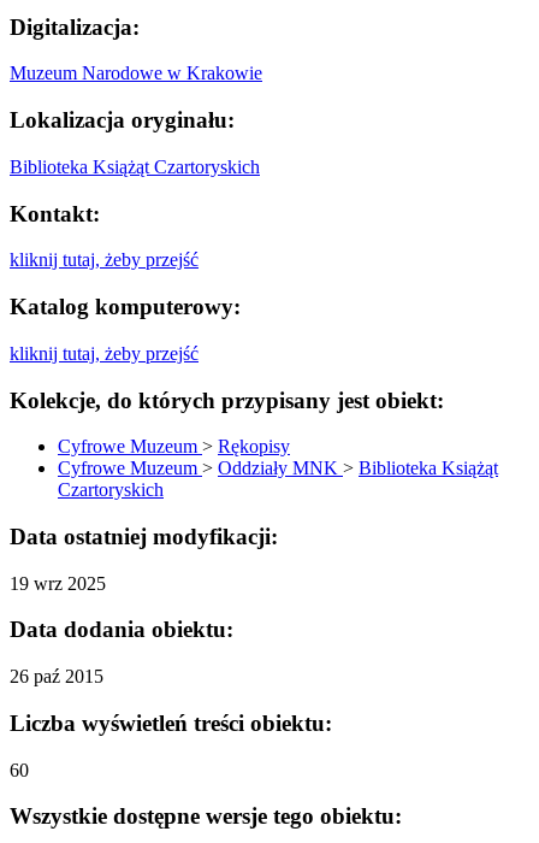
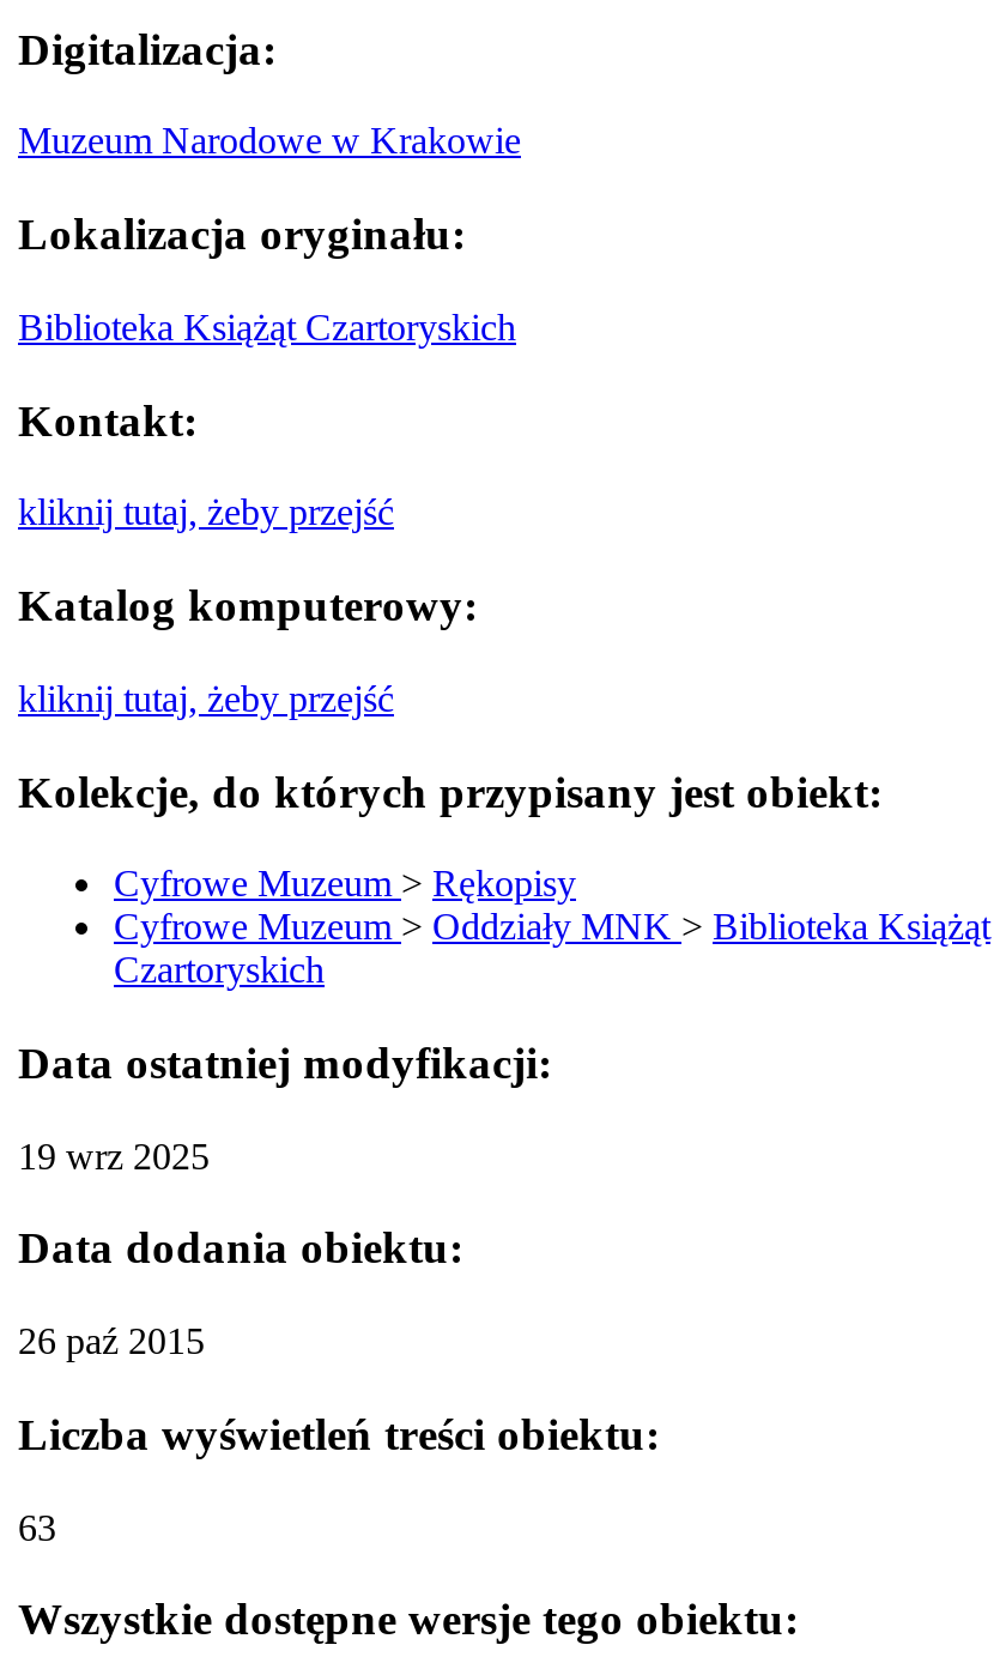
- 60
+ 63
